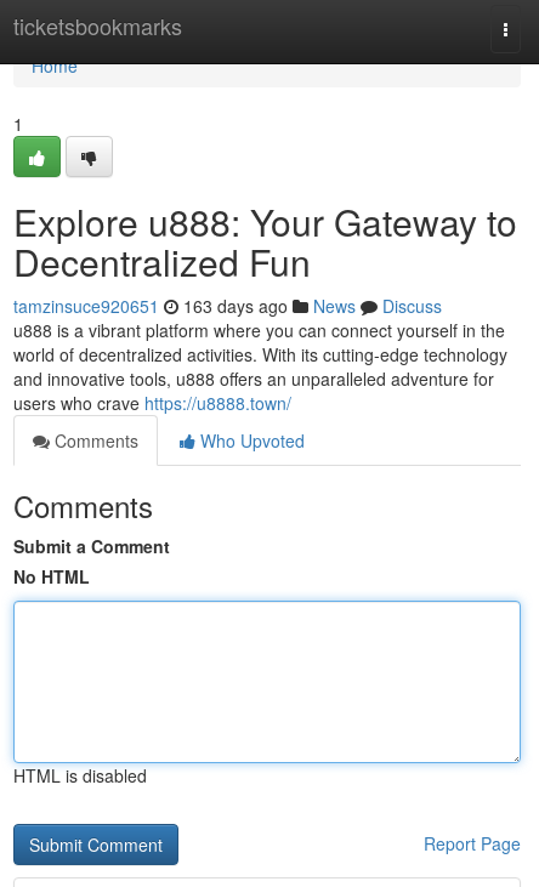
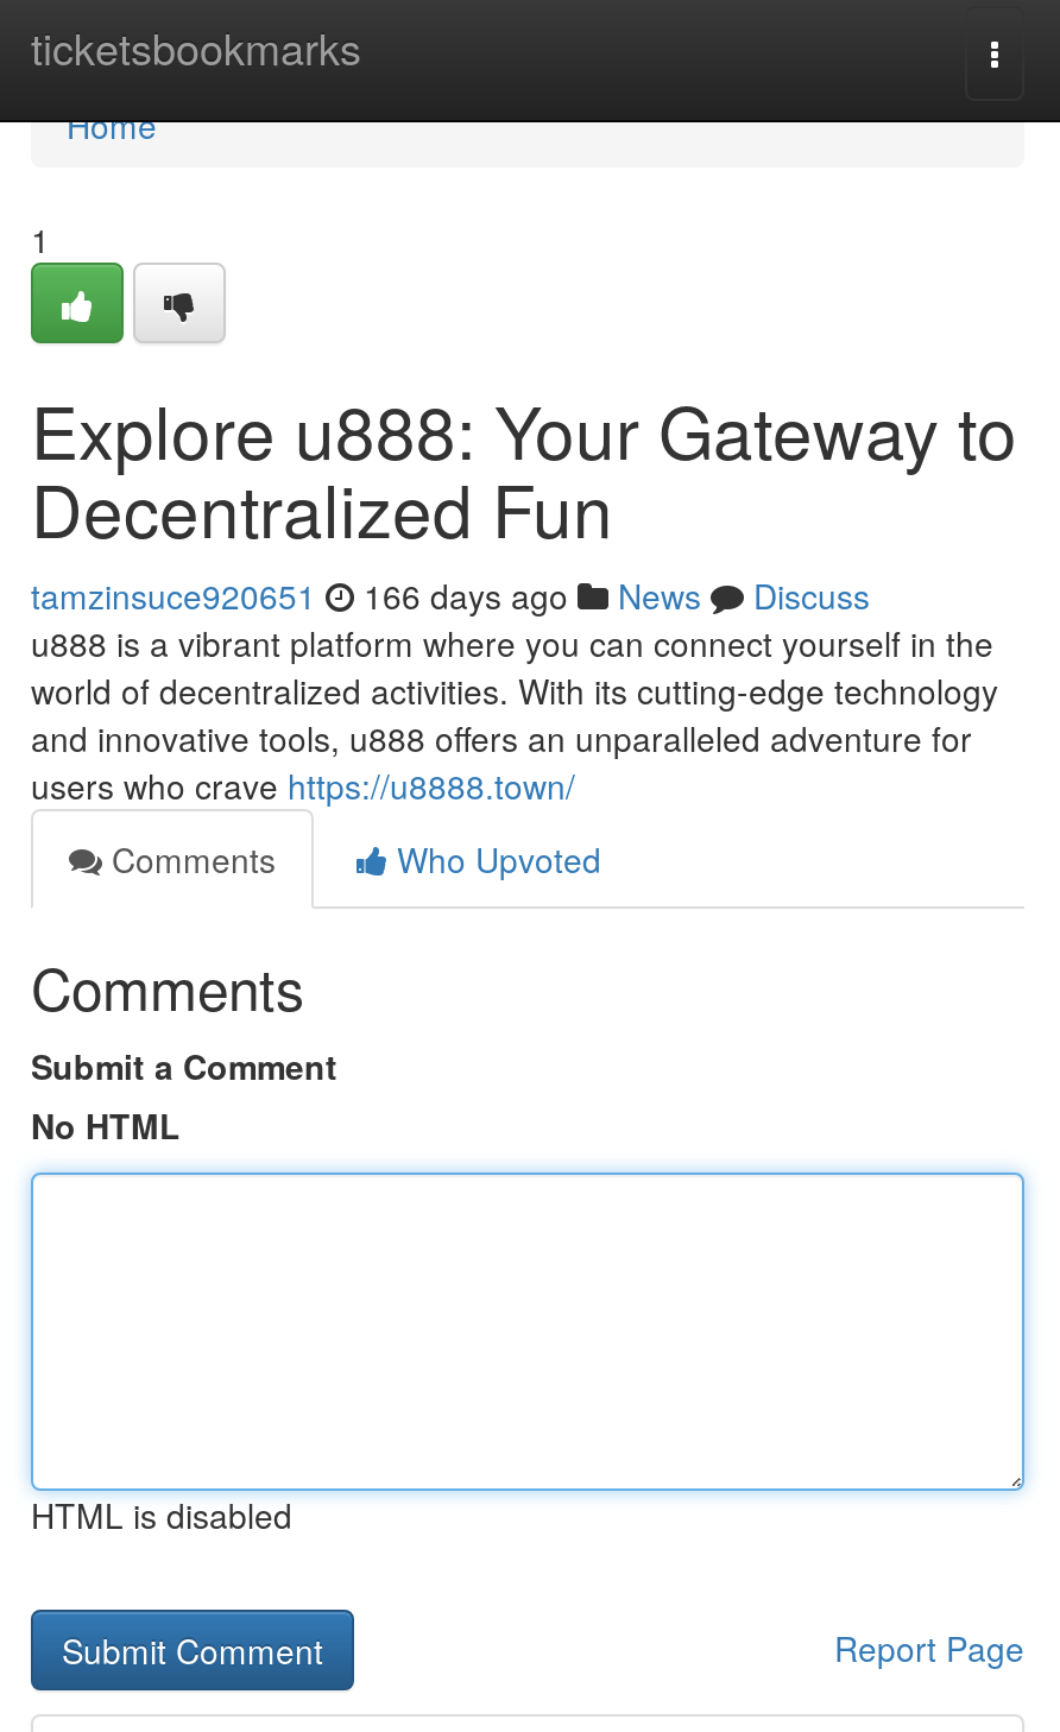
- tamzinsuce920651 163 days ago News Discuss
+ tamzinsuce920651 166 days ago News Discuss
